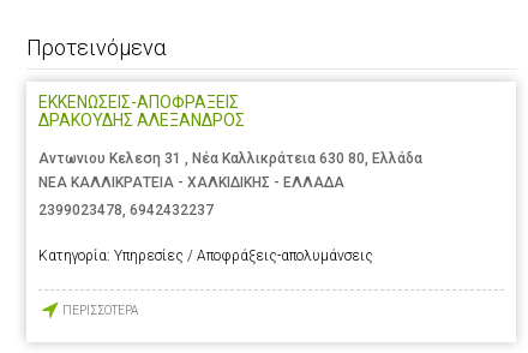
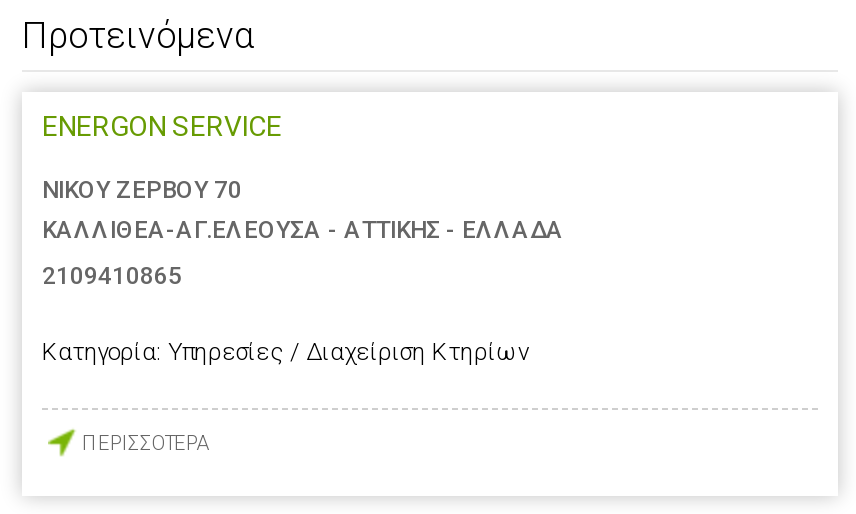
- ΕΚΚΕΝΩΣΕΙΣ-ΑΠΟΦΡΑΞΕΙΣ
- ΔΡΑΚΟΥΔΗΣ ΑΛΕΞΑΝΔΡΟΣ
+ ENERGON SERVICE

- Αντωνιου Κελεση 31 , Νέα Καλλικράτεια 630 80, Ελλάδα
- ΝΕΑ ΚΑΛΛΙΚΡΑΤΕΙΑ - ΧΑΛΚΙΔΙΚΗΣ - ΕΛΛΑΔΑ
+ ΝΙΚΟΥ ΖΕΡΒΟΥ 70
+ ΚΑΛΛΙΘΕΑ-ΑΓ.ΕΛΕΟΥΣΑ - ΑΤΤΙΚΗΣ - ΕΛΛΑΔΑ

- 2399023478, 6942432237
+ 2109410865

- Κατηγορία: Υπηρεσίες / Αποφράξεις-απολυμάνσεις
+ Κατηγορία: Υπηρεσίες / Διαχείριση Κτηρίων
